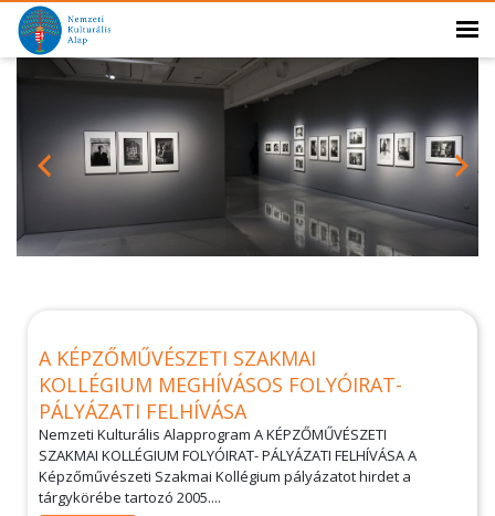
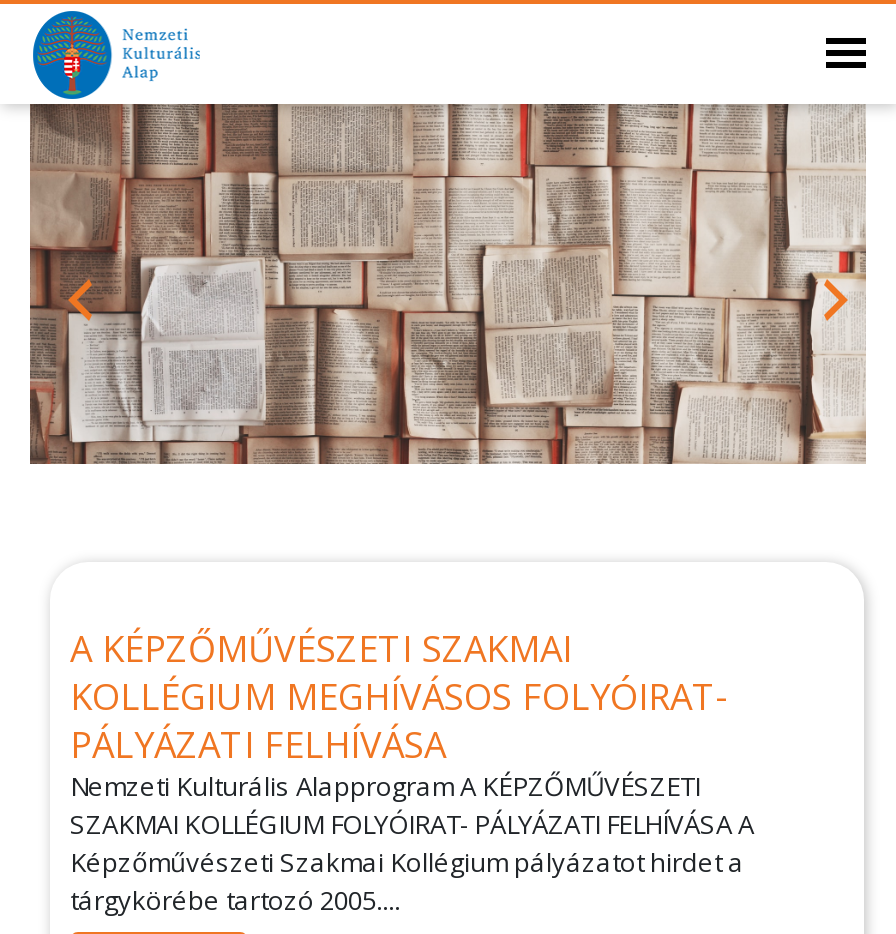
- [image]
+ [image]
